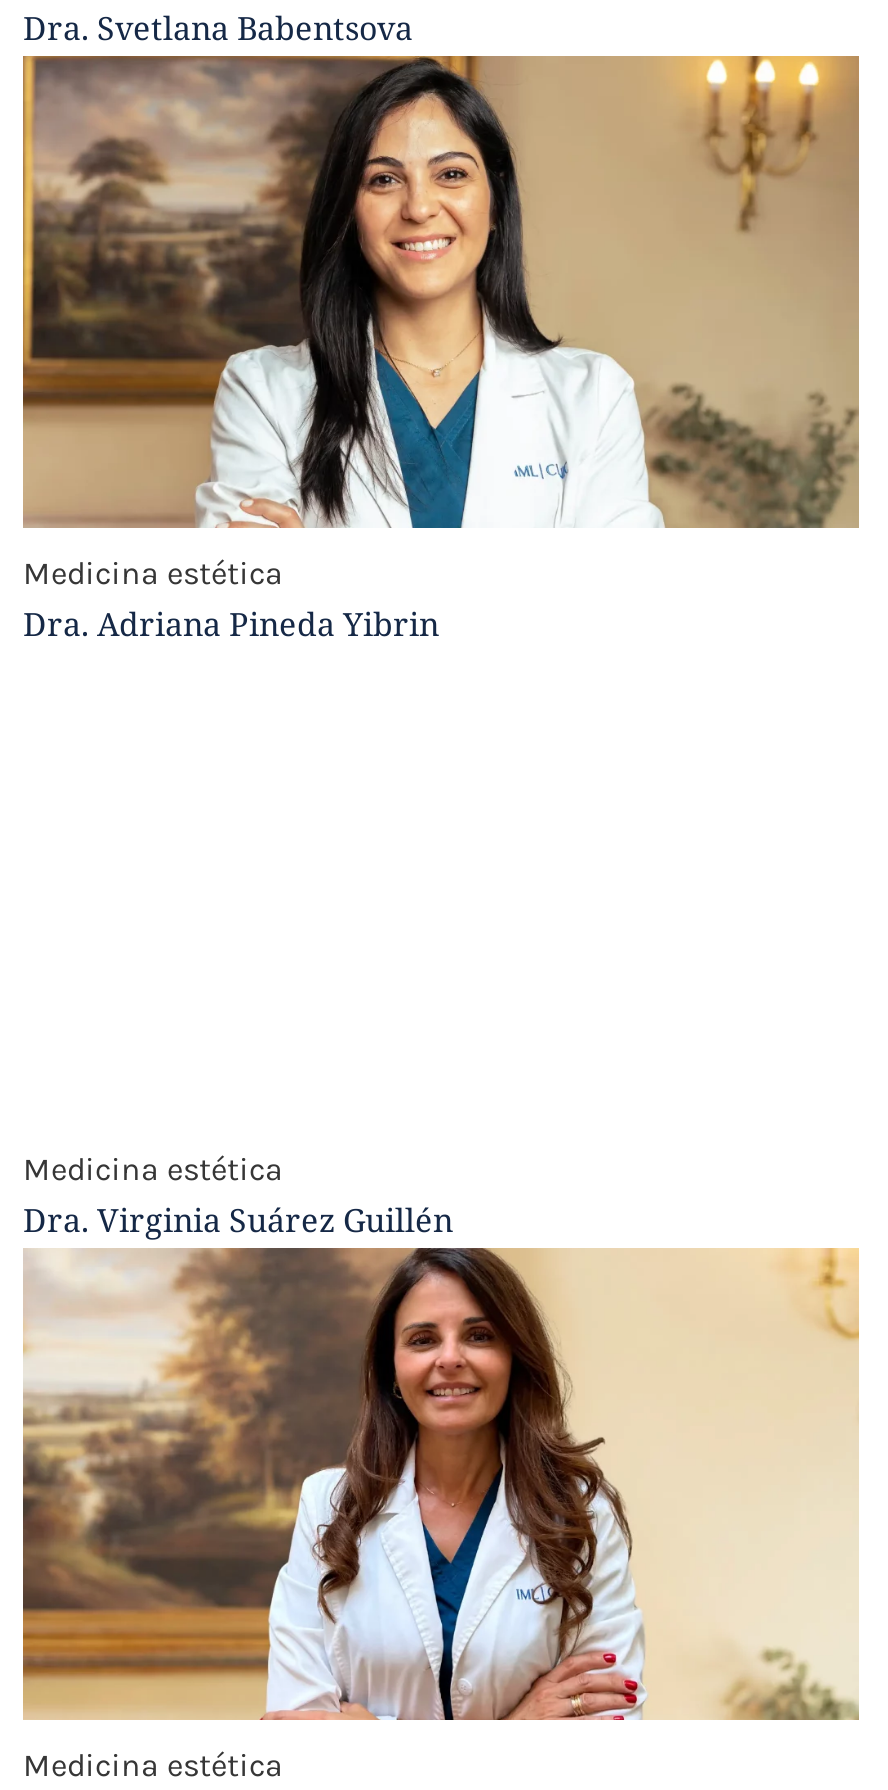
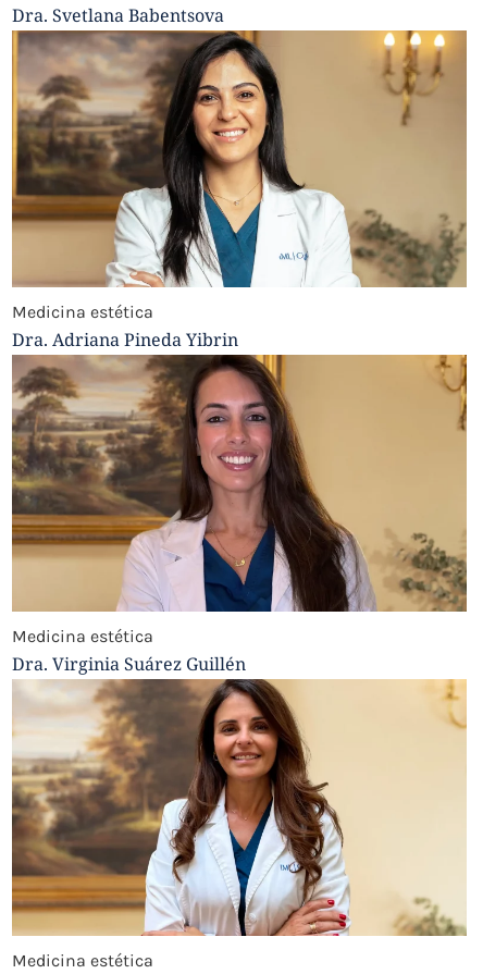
+ [image]
